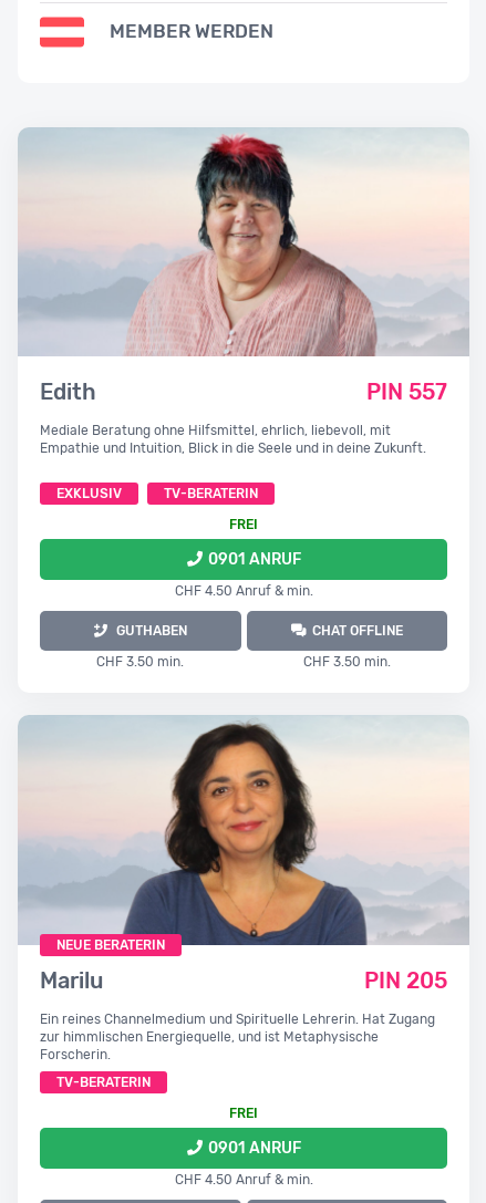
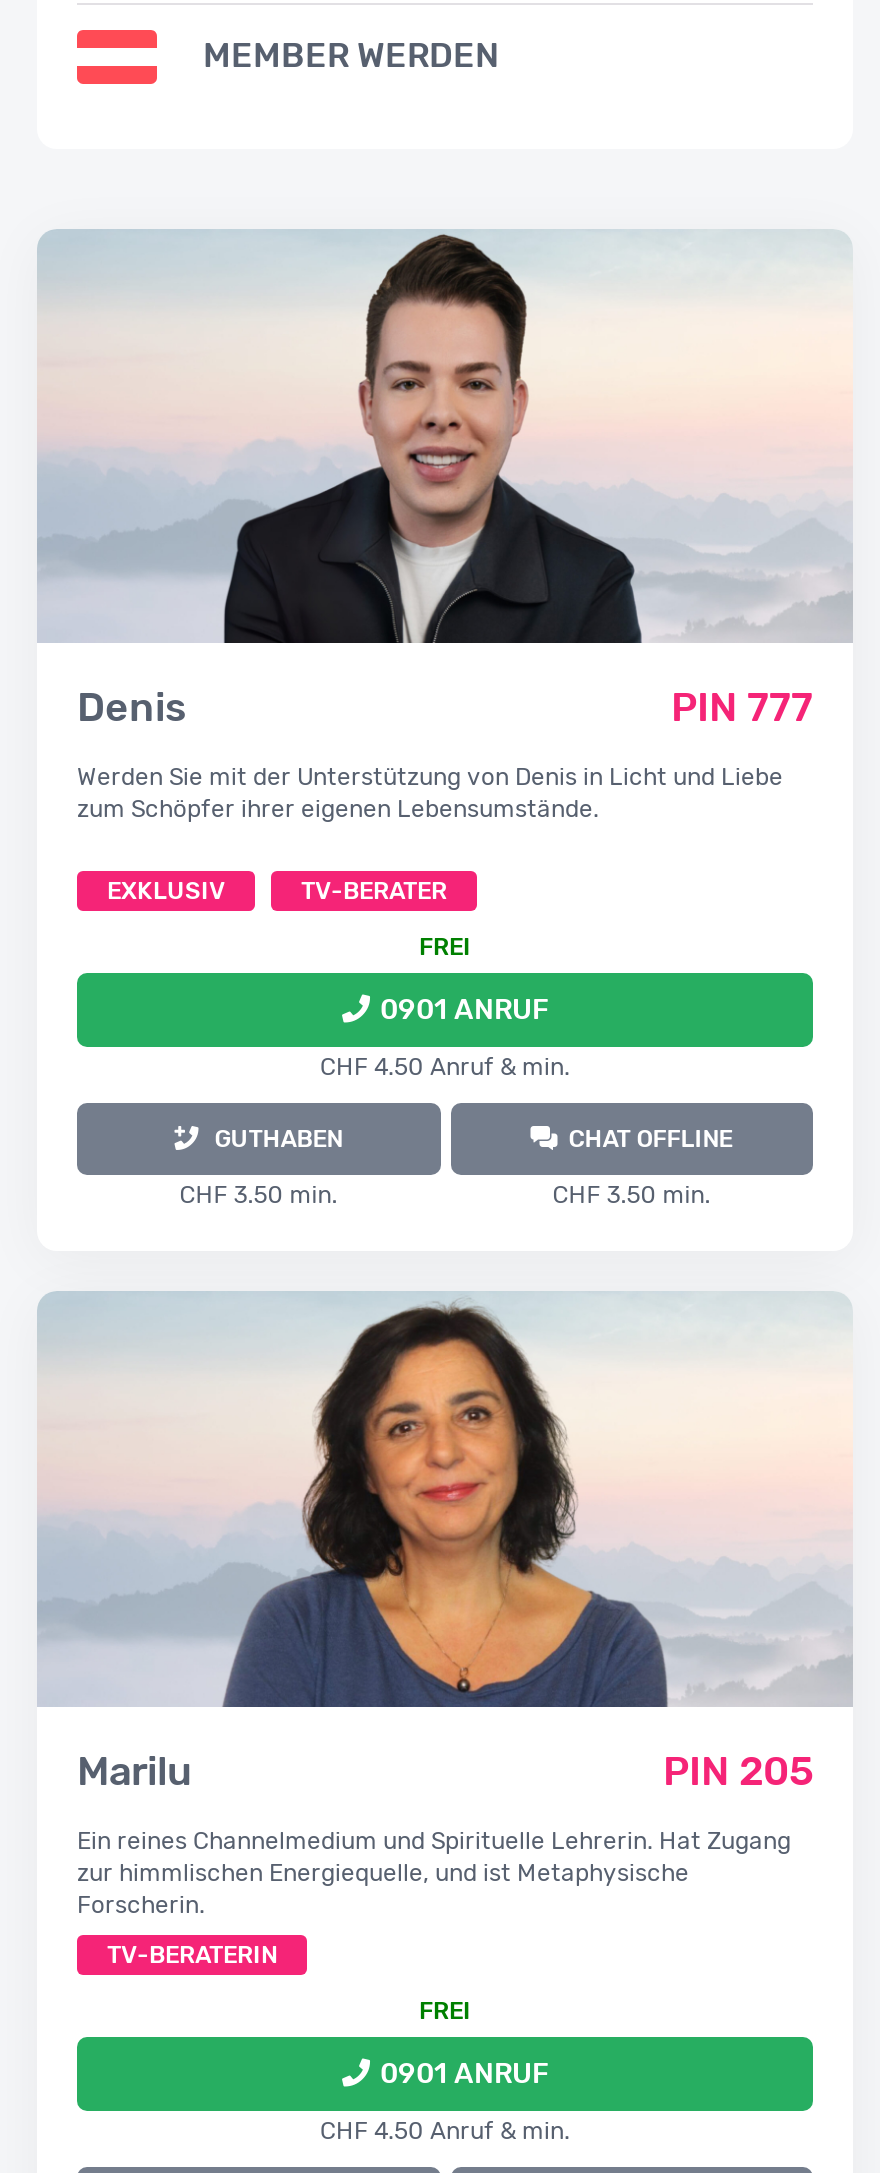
- [image]
- Edith
- PIN 557
+ [image]
+ Denis
+ PIN 777

- Mediale Beratung ohne Hilfsmittel, ehrlich, liebevoll, mit
- Empathie und Intuition, Blick in die Seele und in deine Zukunft.
+ Werden Sie mit der Unterstützung von Denis in Licht und Liebe
+ zum Schöpfer ihrer eigenen Lebensumstände.

- TV-BERATERIN
+ TV-BERATER

- NEUE BERATERIN
